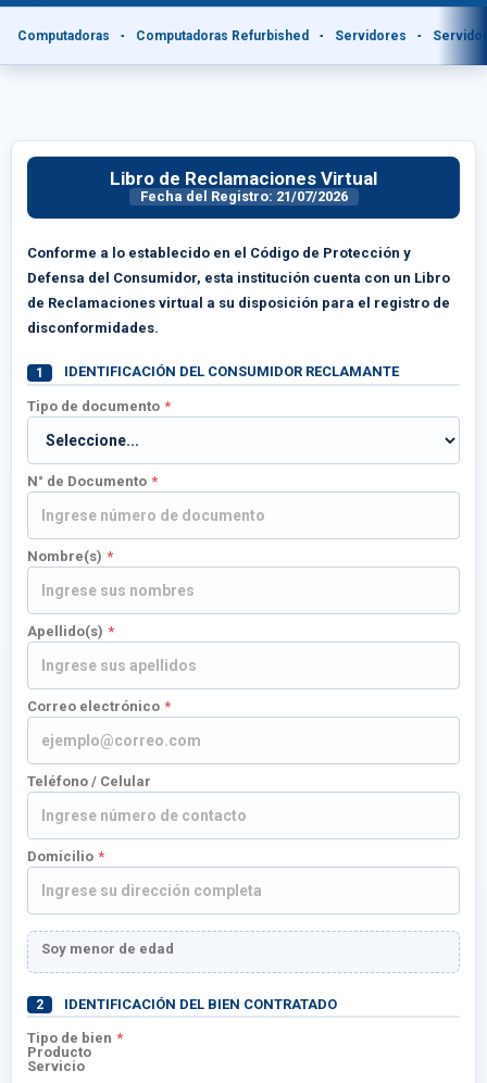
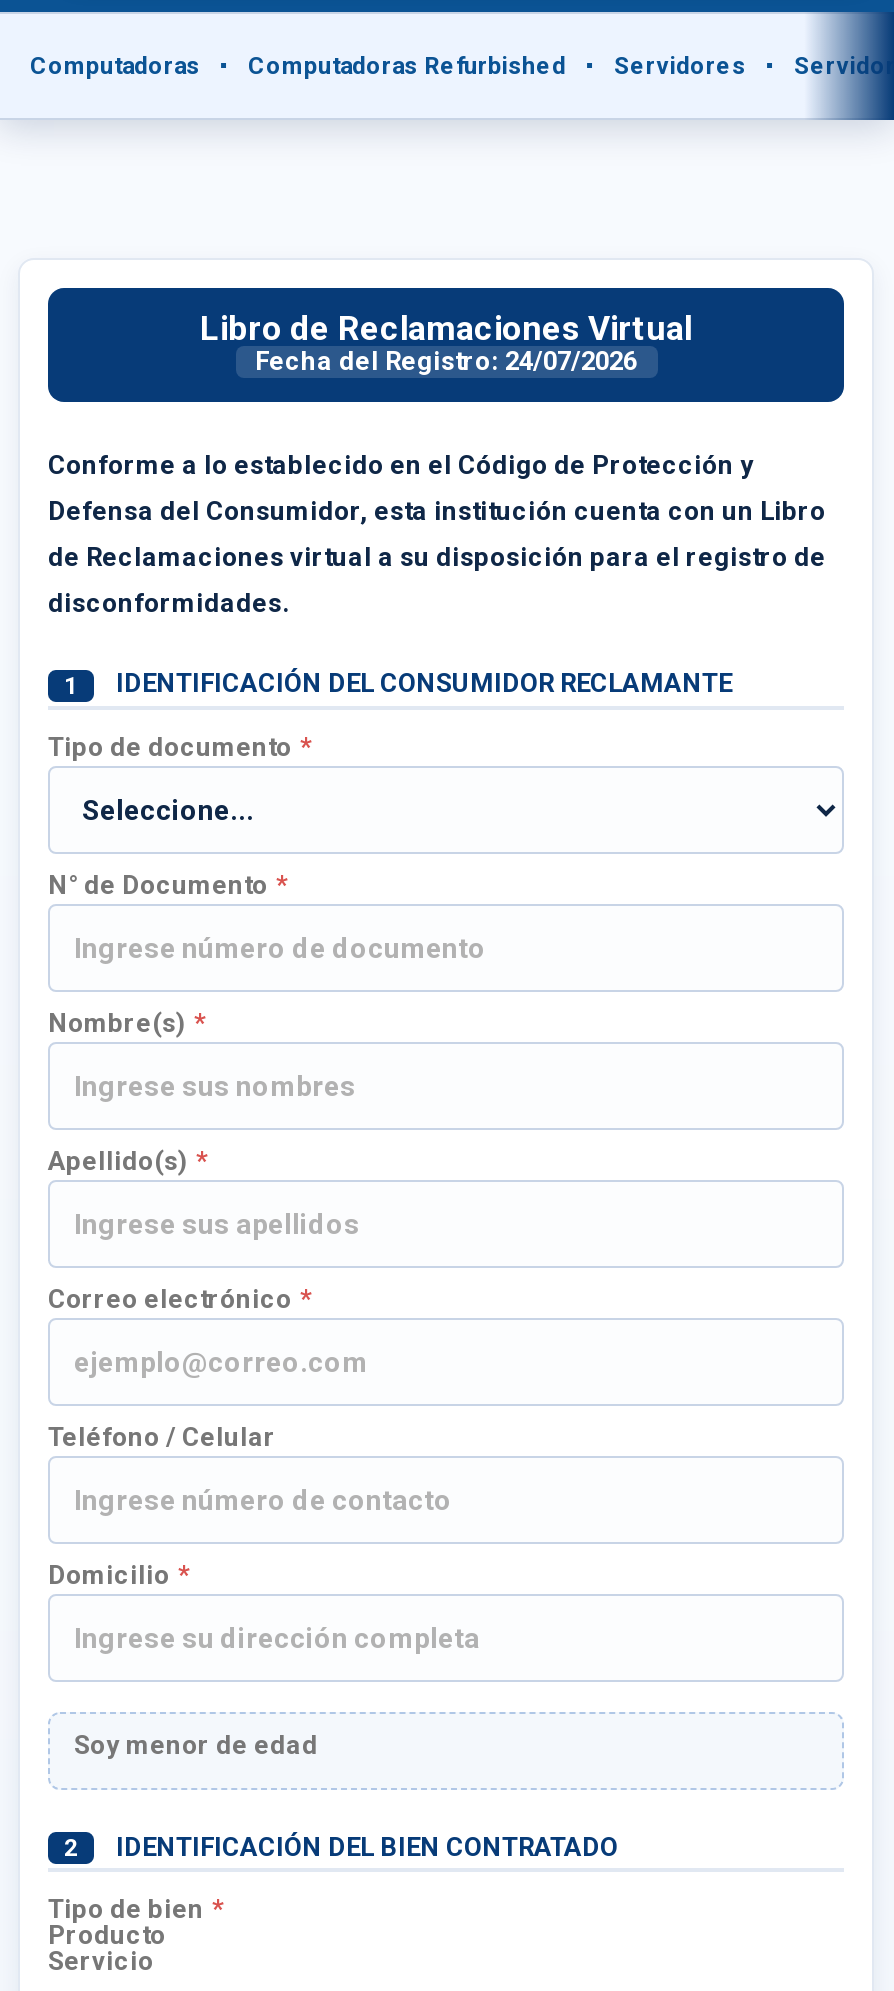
- Fecha del Registro: 21/07/2026
+ Fecha del Registro: 24/07/2026
